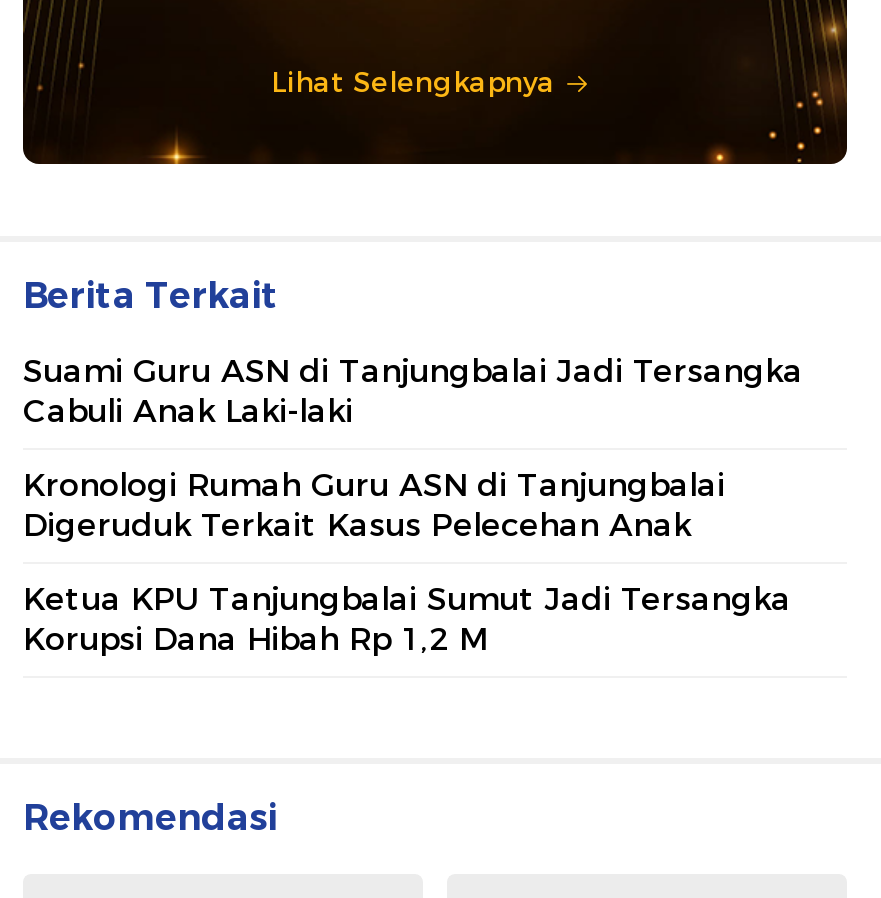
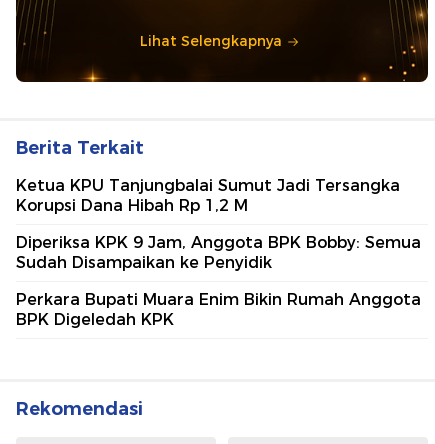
- Suami Guru ASN di Tanjungbalai Jadi Tersangka
- Cabuli Anak Laki-laki
- Kronologi Rumah Guru ASN di Tanjungbalai
- Digeruduk Terkait Kasus Pelecehan Anak

moved up: Ketua KPU Tanjungbalai Sumut Jadi Tersangka | Korupsi Dana Hibah Rp 1,2 M

+ Diperiksa KPK 9 Jam, Anggota BPK Bobby: Semua
+ Sudah Disampaikan ke Penyidik
+ Perkara Bupati Muara Enim Bikin Rumah Anggota
+ BPK Digeledah KPK
